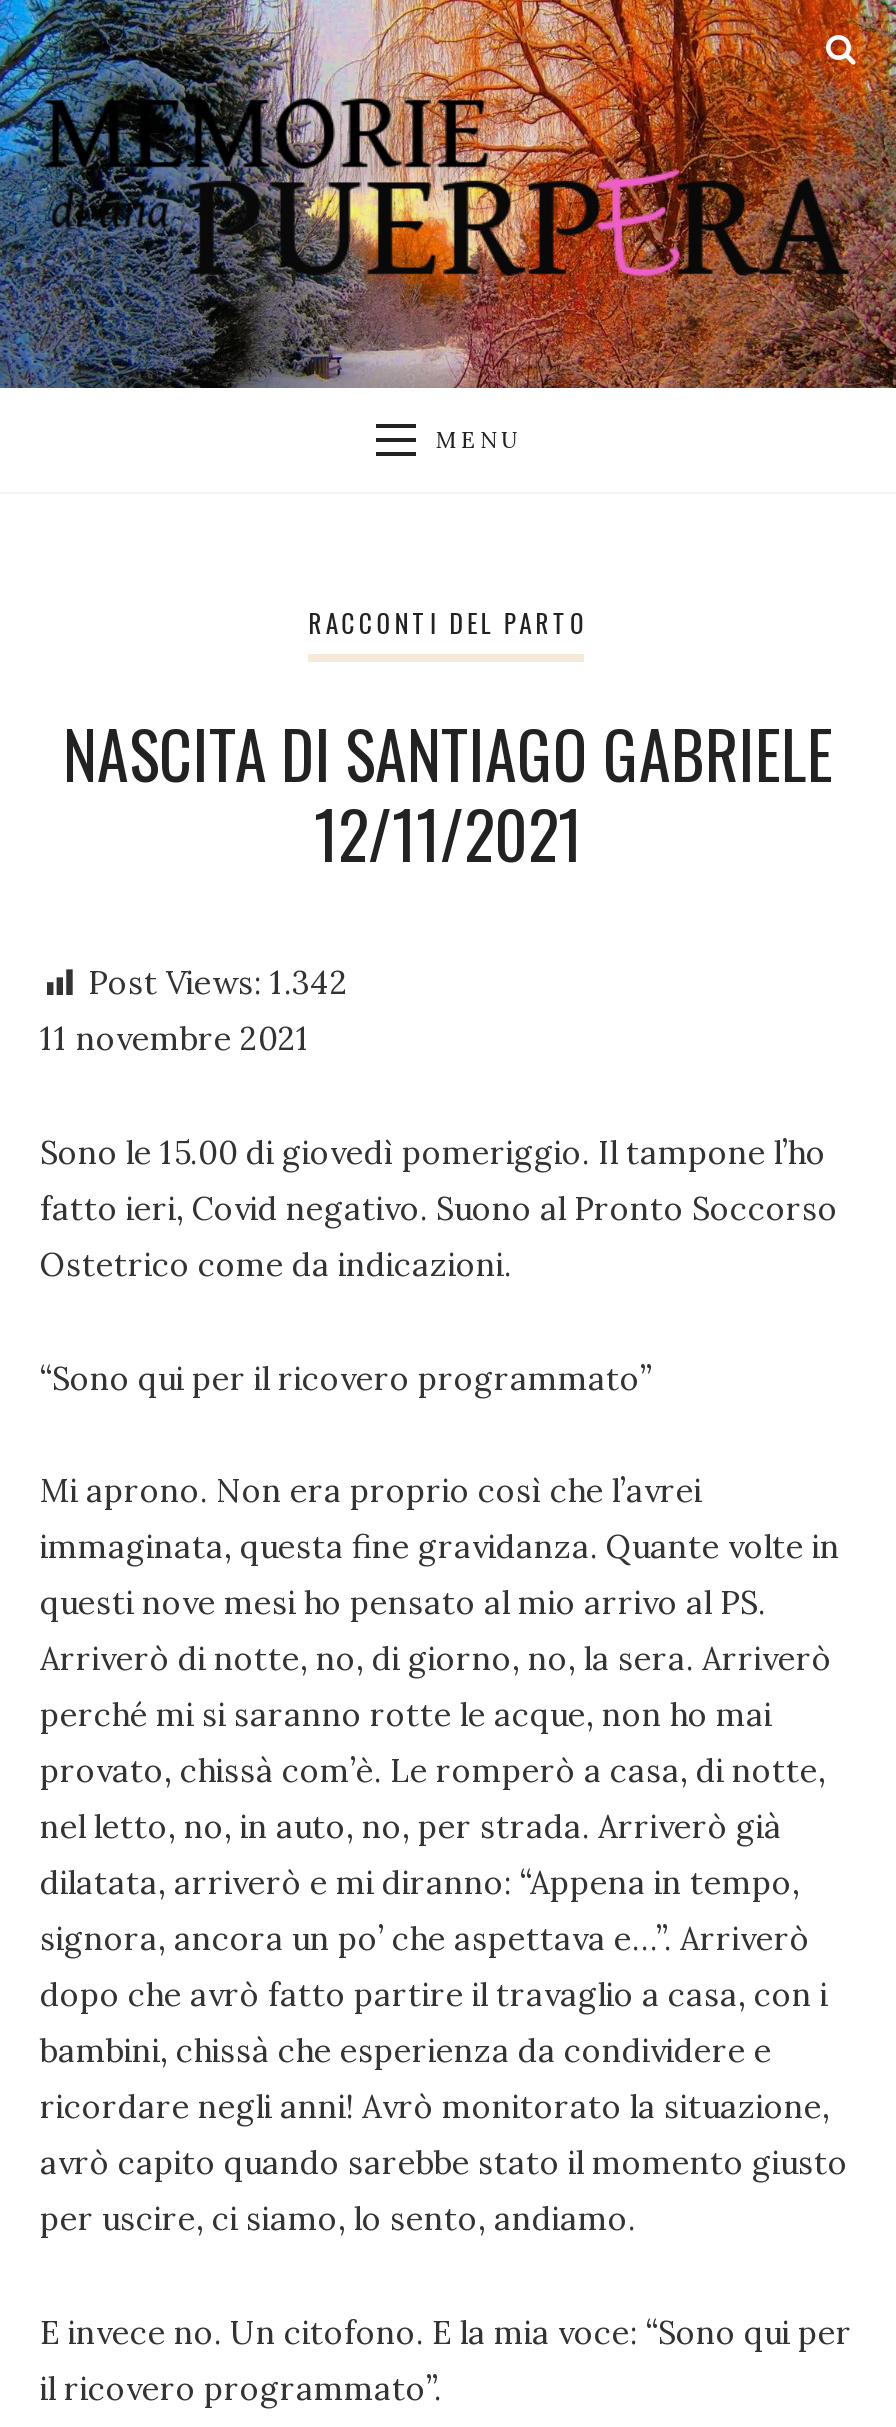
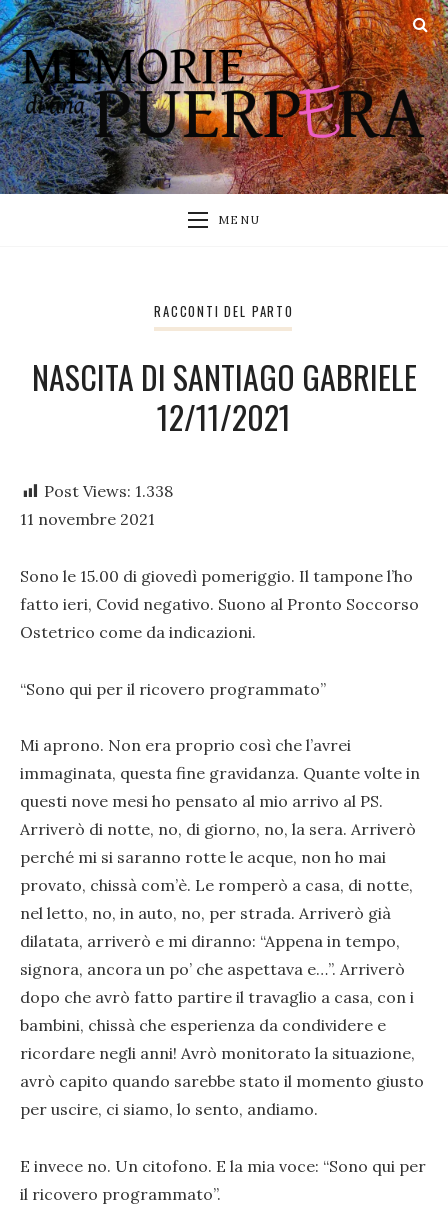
- Post Views: 1.342
+ Post Views: 1.338
